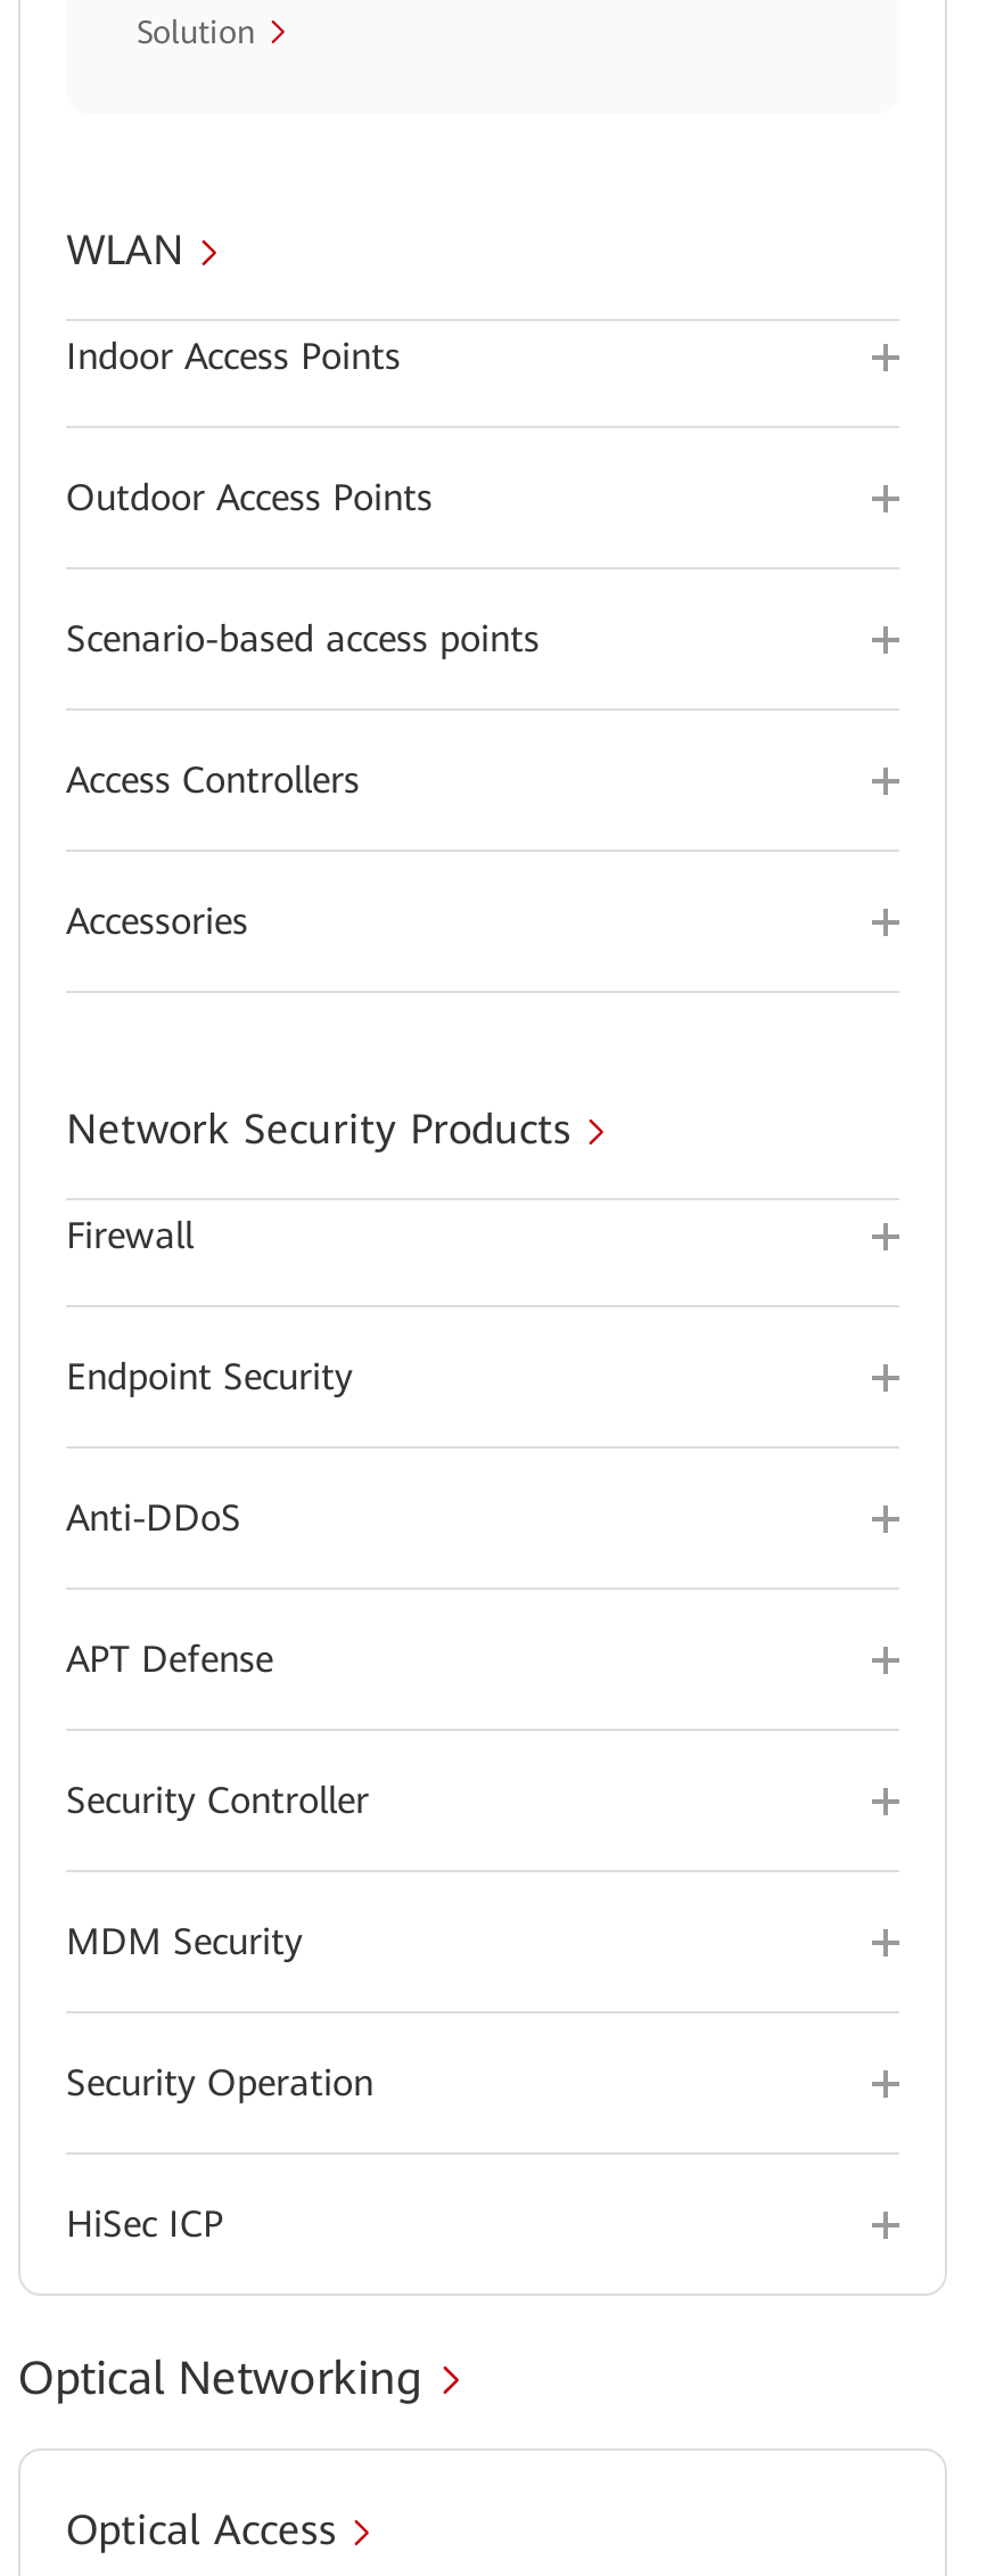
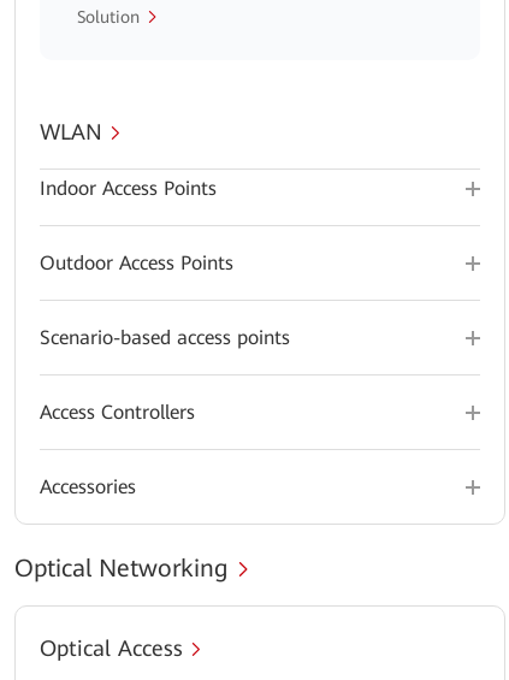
- Network Security Products
- Firewall
- Endpoint Security
- Anti-DDoS
- APT Defense
- Security Controller
- MDM Security
- Security Operation
- HiSec ICP
